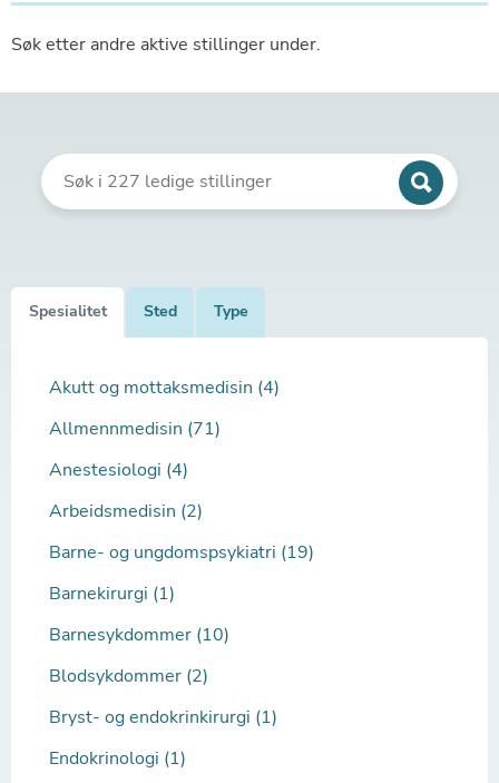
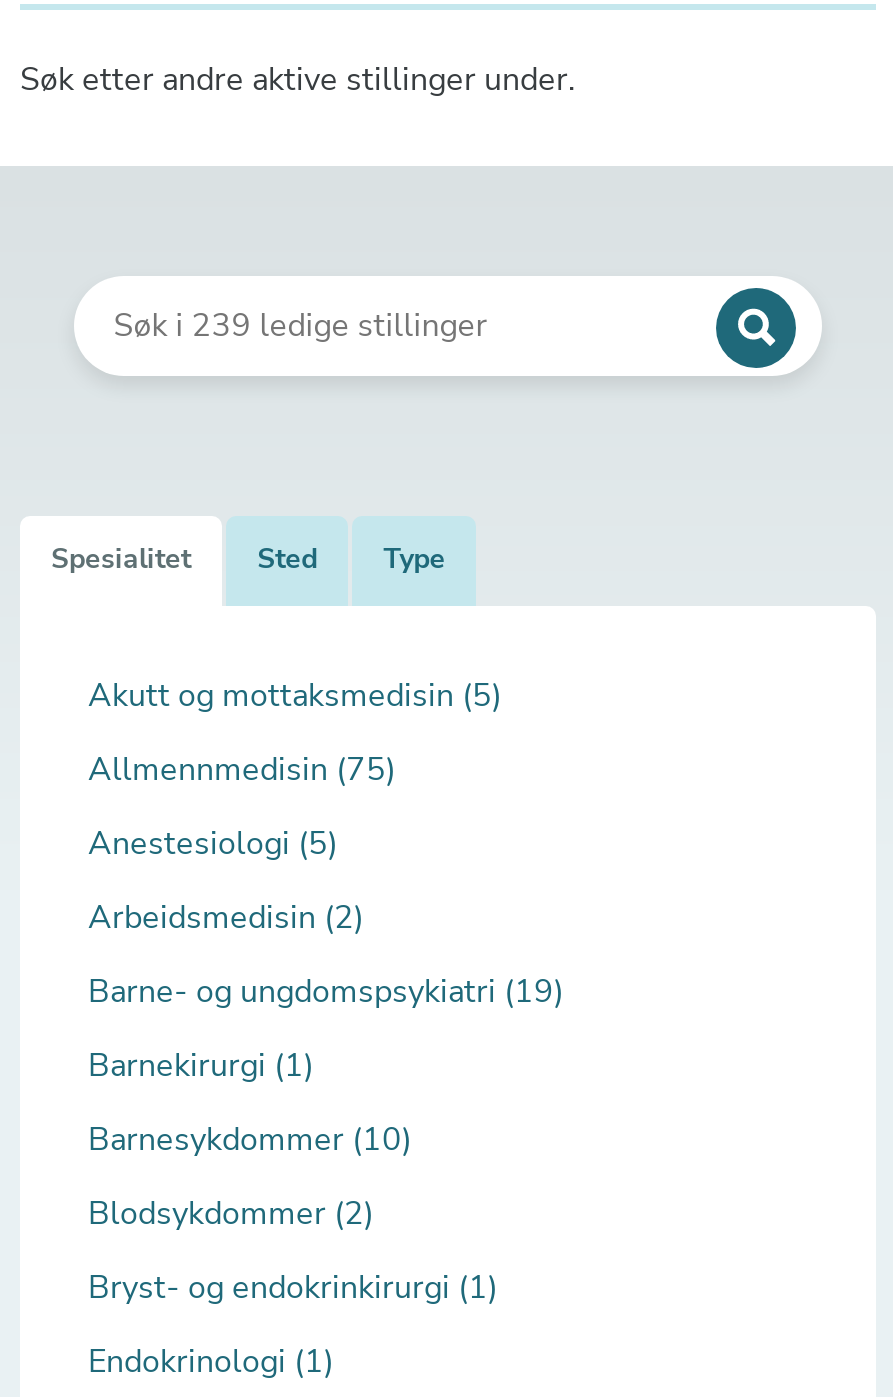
- Akutt og mottaksmedisin (4)
+ Akutt og mottaksmedisin (5)

- Allmennmedisin (71)
+ Allmennmedisin (75)

- Anestesiologi (4)
+ Anestesiologi (5)
